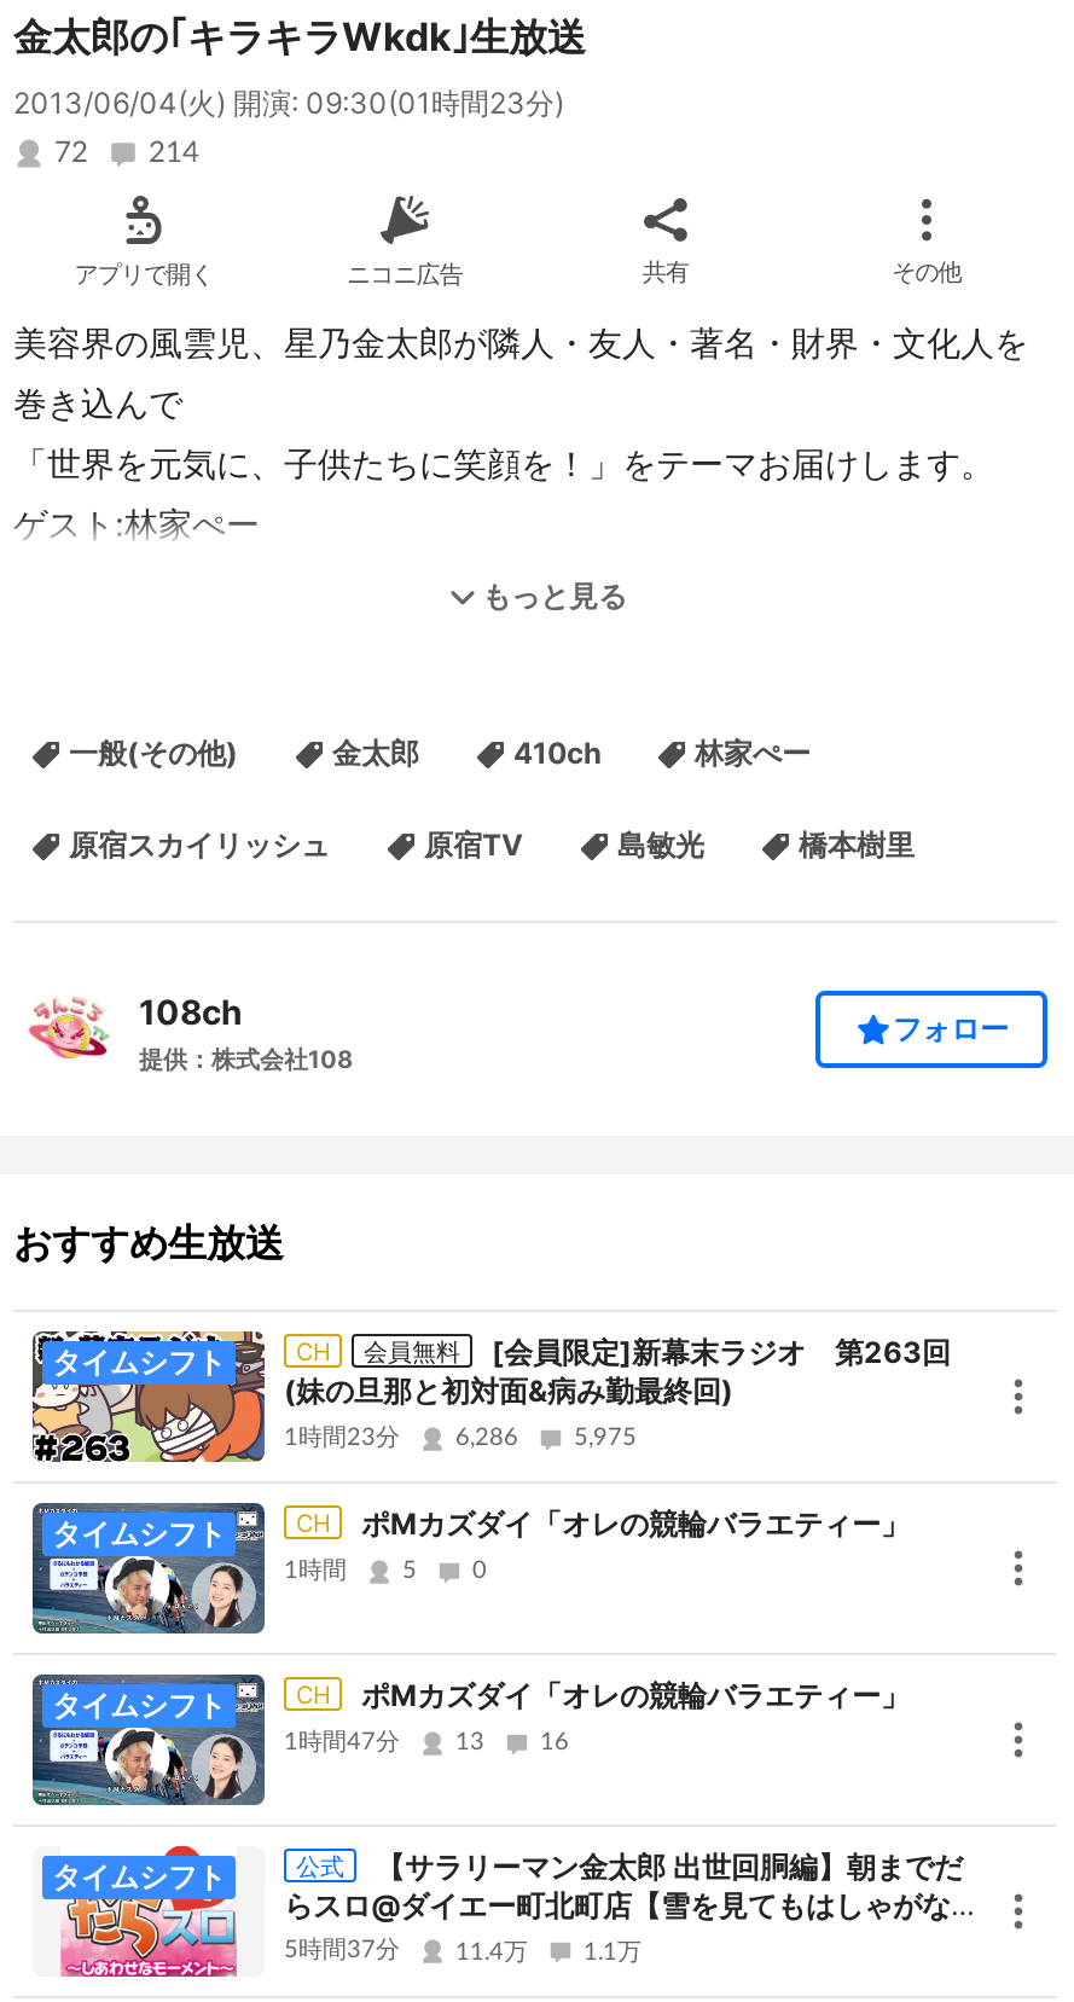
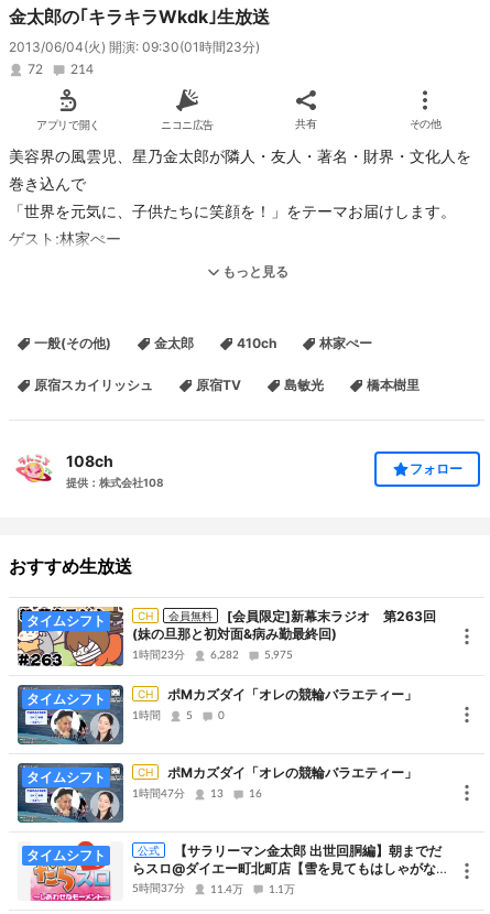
- 6,286
+ 6,282
